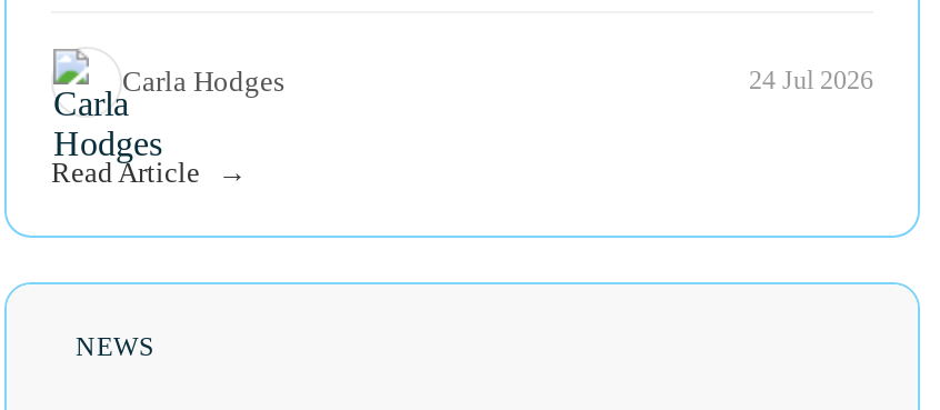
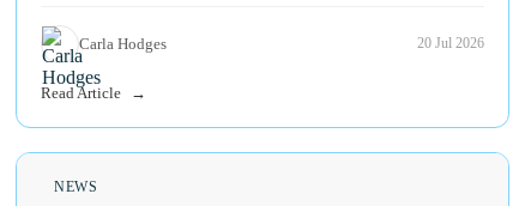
- 24 Jul 2026
+ 20 Jul 2026
